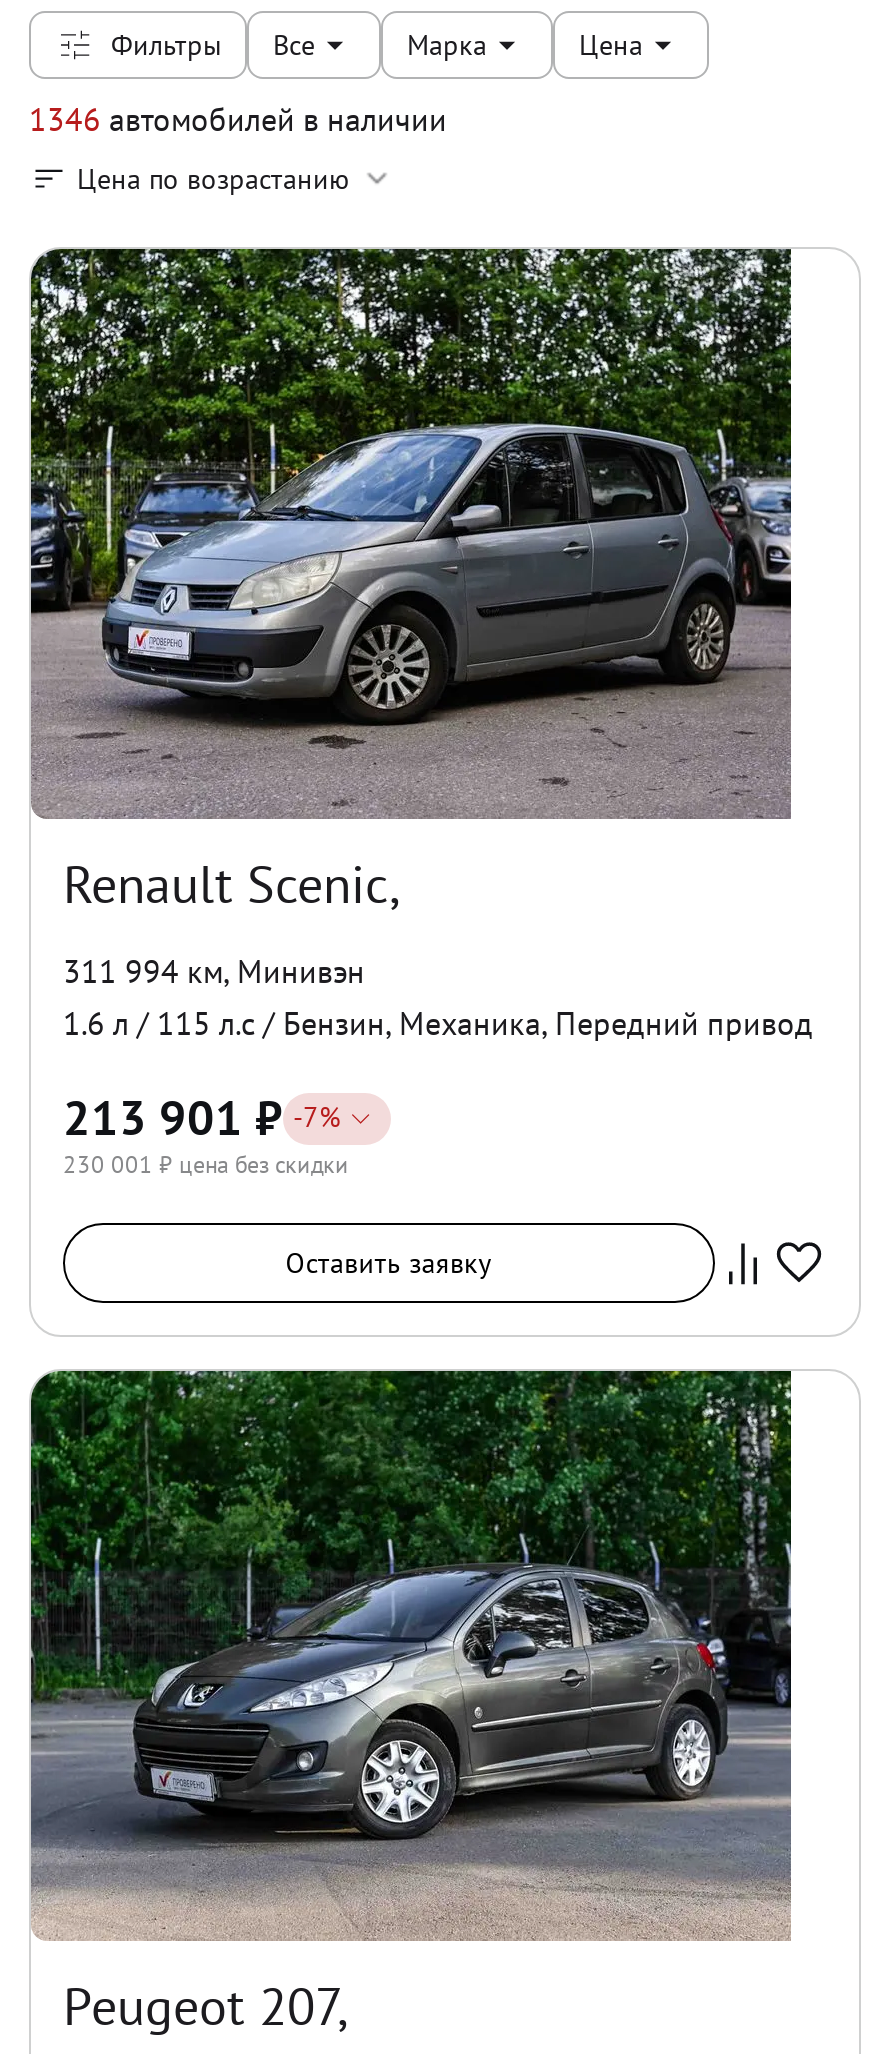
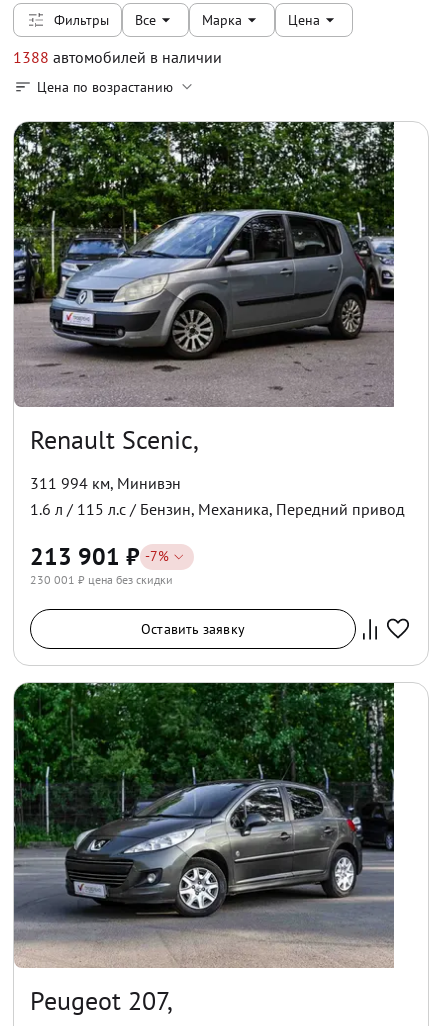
- 1346 автомобилей в наличии
+ 1388 автомобилей в наличии
